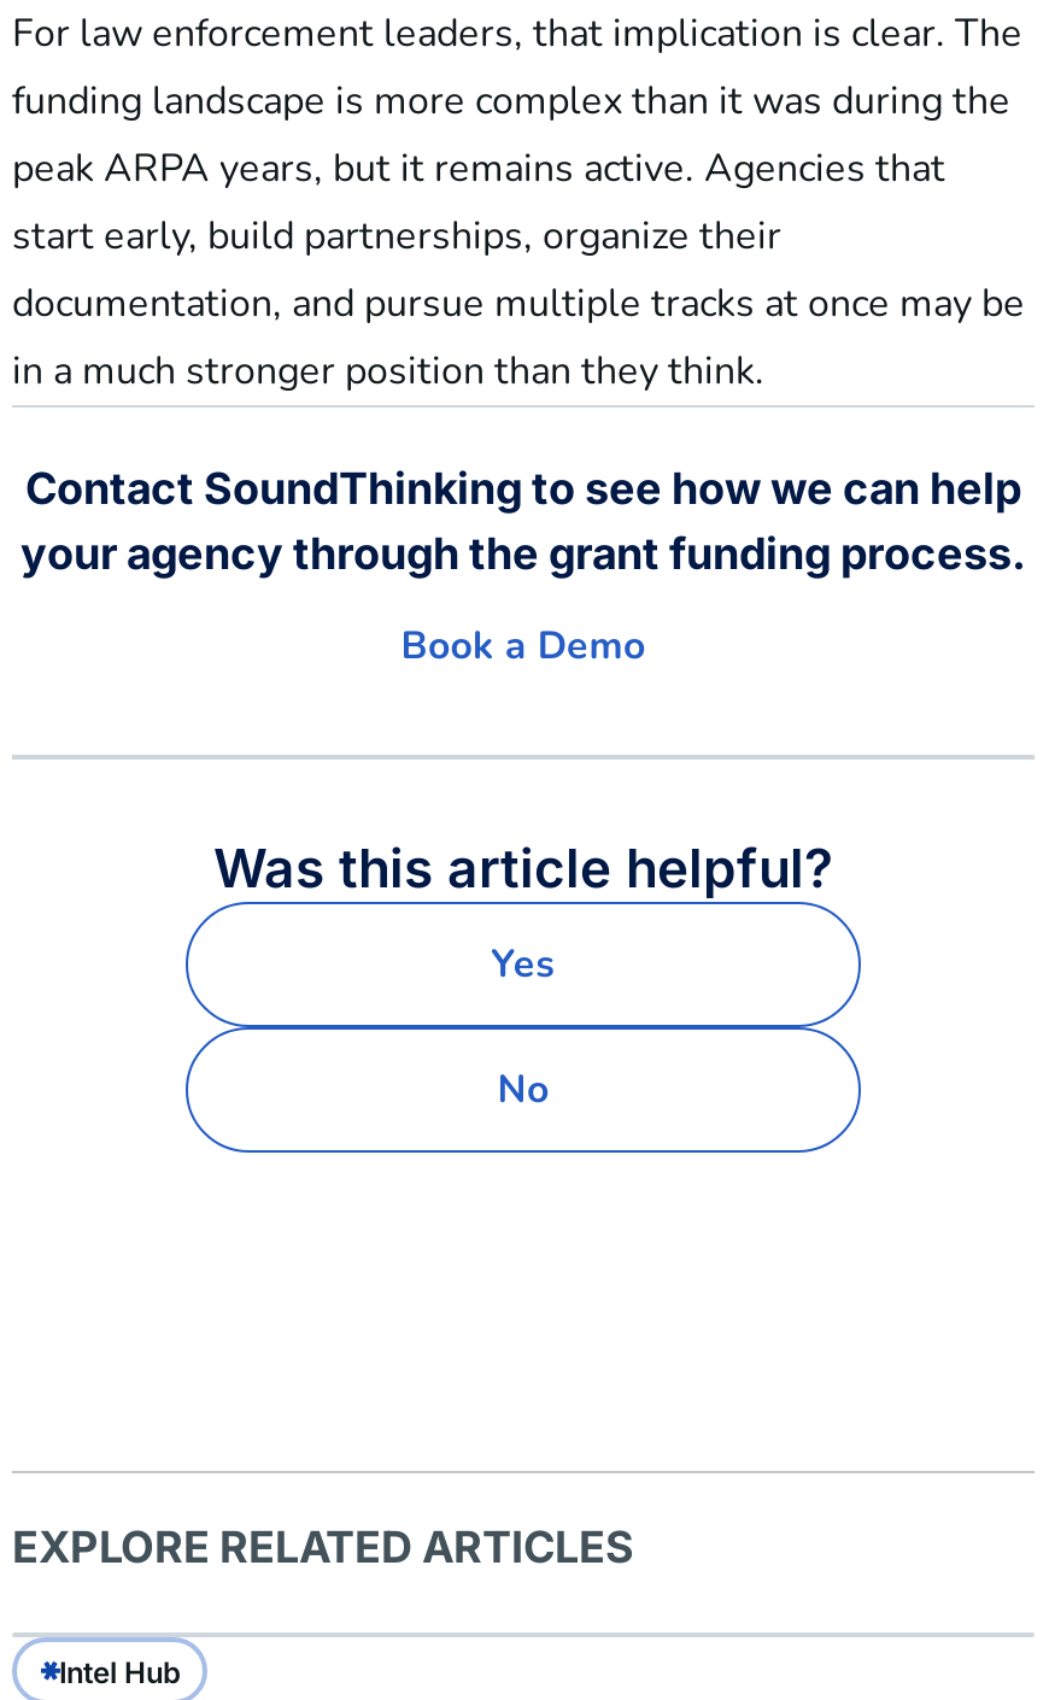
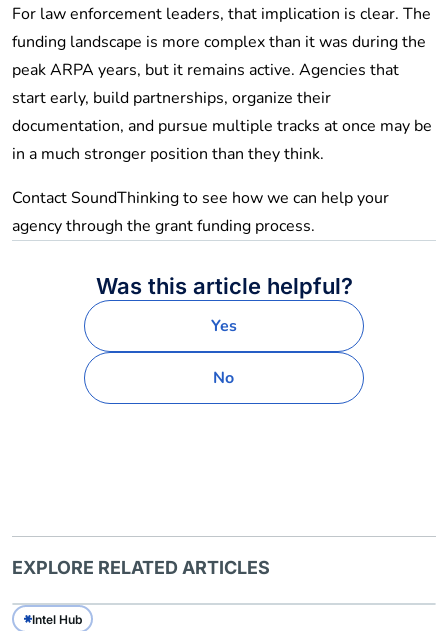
- Contact SoundThinking to see how we can help
- your agency through the grant funding process.
- Book a Demo
+ Contact SoundThinking to see how we can help your
+ agency through the grant funding process.
